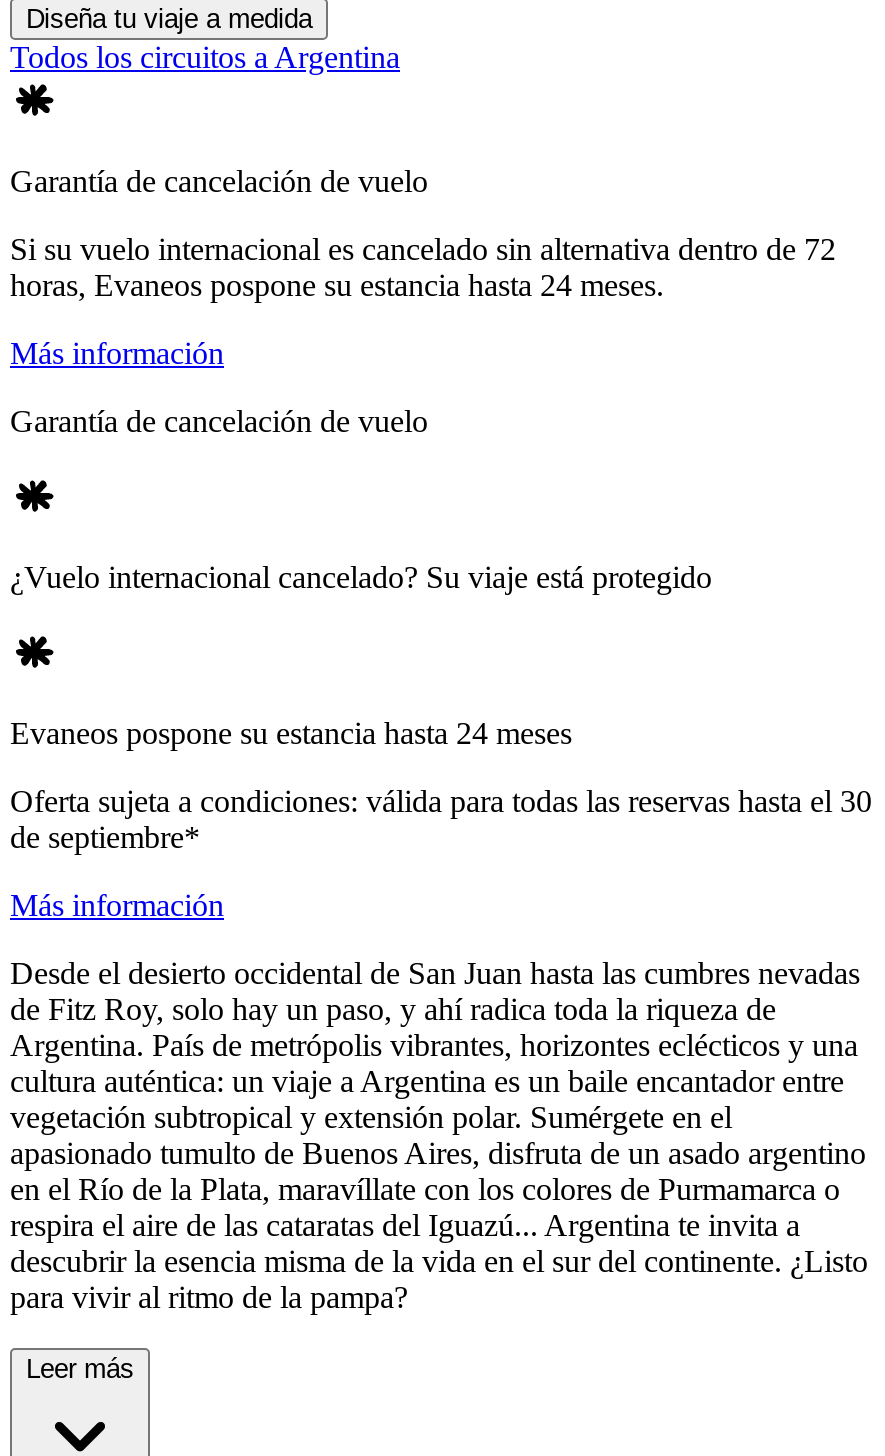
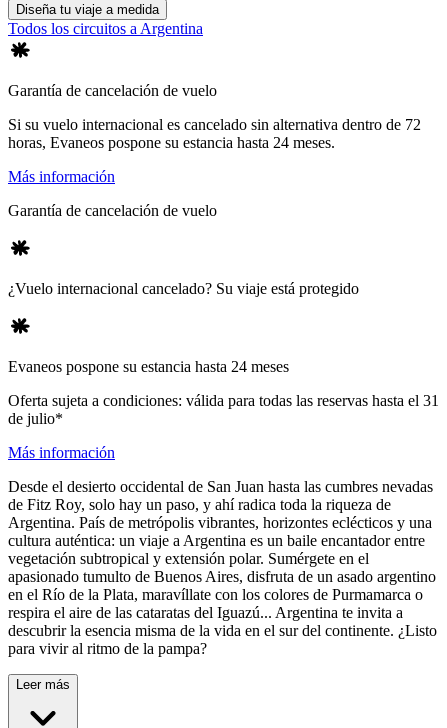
- Oferta sujeta a condiciones: válida para todas las reservas hasta el 30
+ Oferta sujeta a condiciones: válida para todas las reservas hasta el 31

- de septiembre*
+ de julio*
